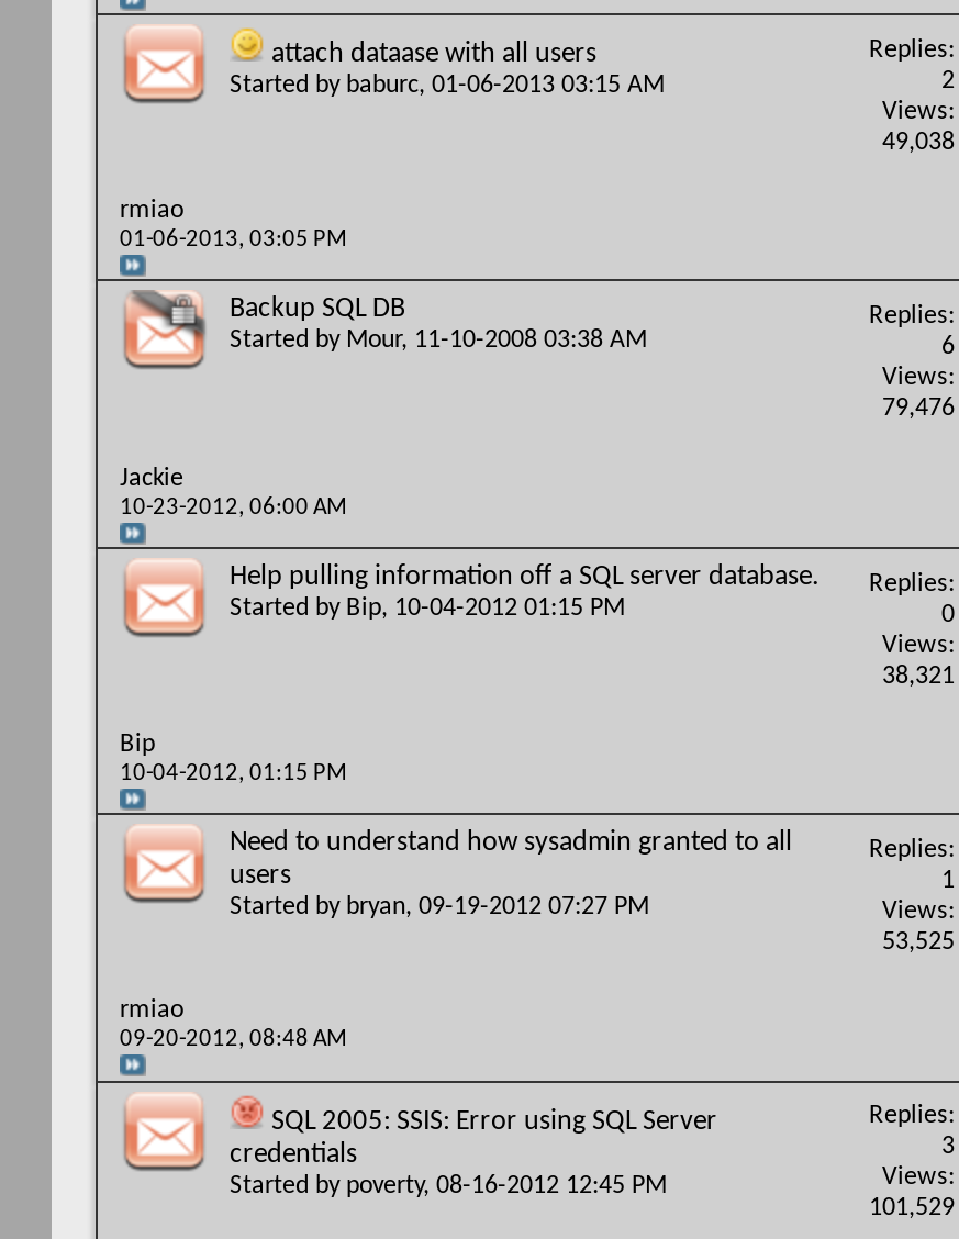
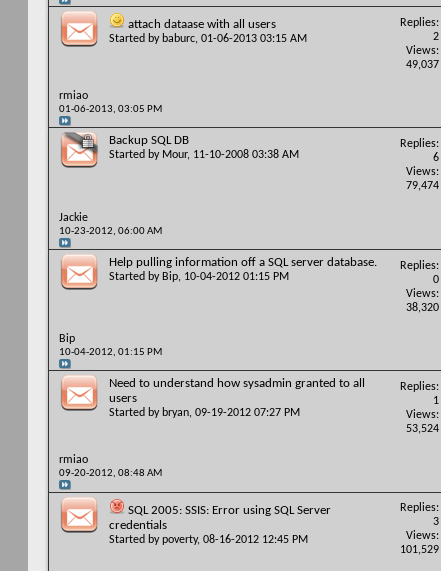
- 49,038
+ 49,037

- 79,476
+ 79,474

- 38,321
+ 38,320

- 53,525
+ 53,524
